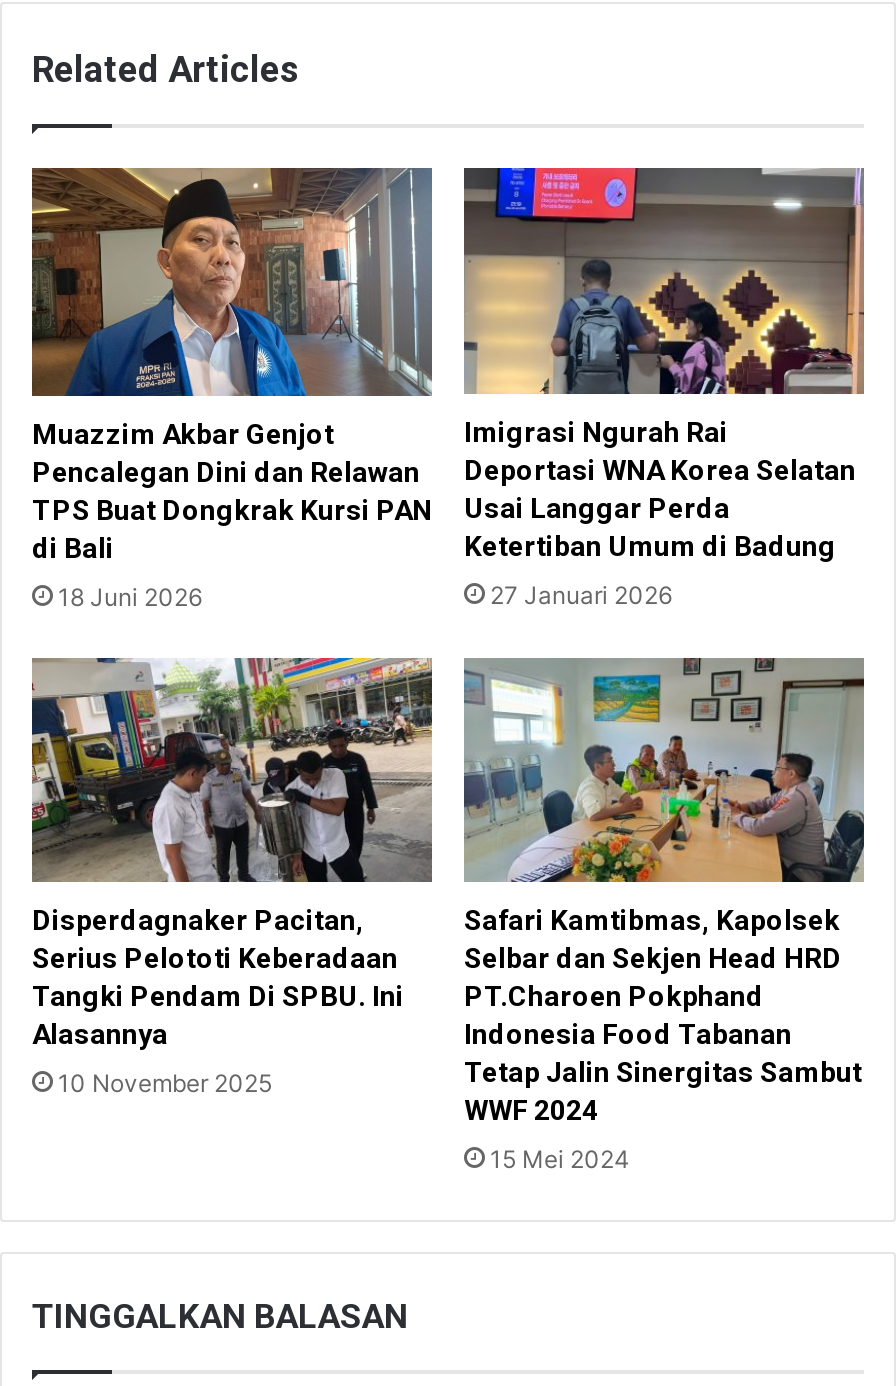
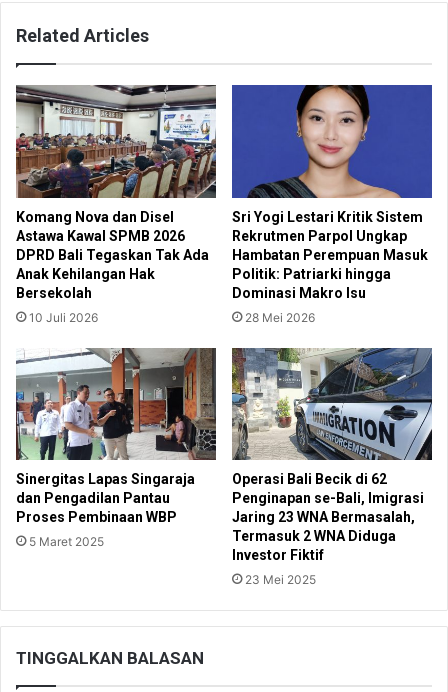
- [image]
- Muazzim Akbar Genjot
- Pencalegan Dini dan Relawan
- TPS Buat Dongkrak Kursi PAN
- di Bali
+ [image]
+ Komang Nova dan Disel
+ Astawa Kawal SPMB 2026
+ DPRD Bali Tegaskan Tak Ada
+ Anak Kehilangan Hak
+ Bersekolah

- [image]
- Imigrasi Ngurah Rai
- Deportasi WNA Korea Selatan
- Usai Langgar Perda
- Ketertiban Umum di Badung
+ [image]
+ Sri Yogi Lestari Kritik Sistem
+ Rekrutmen Parpol Ungkap
+ Hambatan Perempuan Masuk
+ Politik: Patriarki hingga
+ Dominasi Makro Isu

- 18 Juni 2026
+ 10 Juli 2026

- 27 Januari 2026
+ 28 Mei 2026

- [image]
- Disperdagnaker Pacitan,
- Serius Pelototi Keberadaan
- Tangki Pendam Di SPBU. Ini
- Alasannya
+ [image]
+ Sinergitas Lapas Singaraja
+ dan Pengadilan Pantau
+ Proses Pembinaan WBP

- [image]
- Safari Kamtibmas, Kapolsek
- Selbar dan Sekjen Head HRD
- PT.Charoen Pokphand
- Indonesia Food Tabanan
- Tetap Jalin Sinergitas Sambut
- WWF 2024
+ [image]
+ Operasi Bali Becik di 62
+ Penginapan se-Bali, Imigrasi
+ Jaring 23 WNA Bermasalah,
+ Termasuk 2 WNA Diduga
+ Investor Fiktif

- 10 November 2025
+ 5 Maret 2025

- 15 Mei 2024
+ 23 Mei 2025
